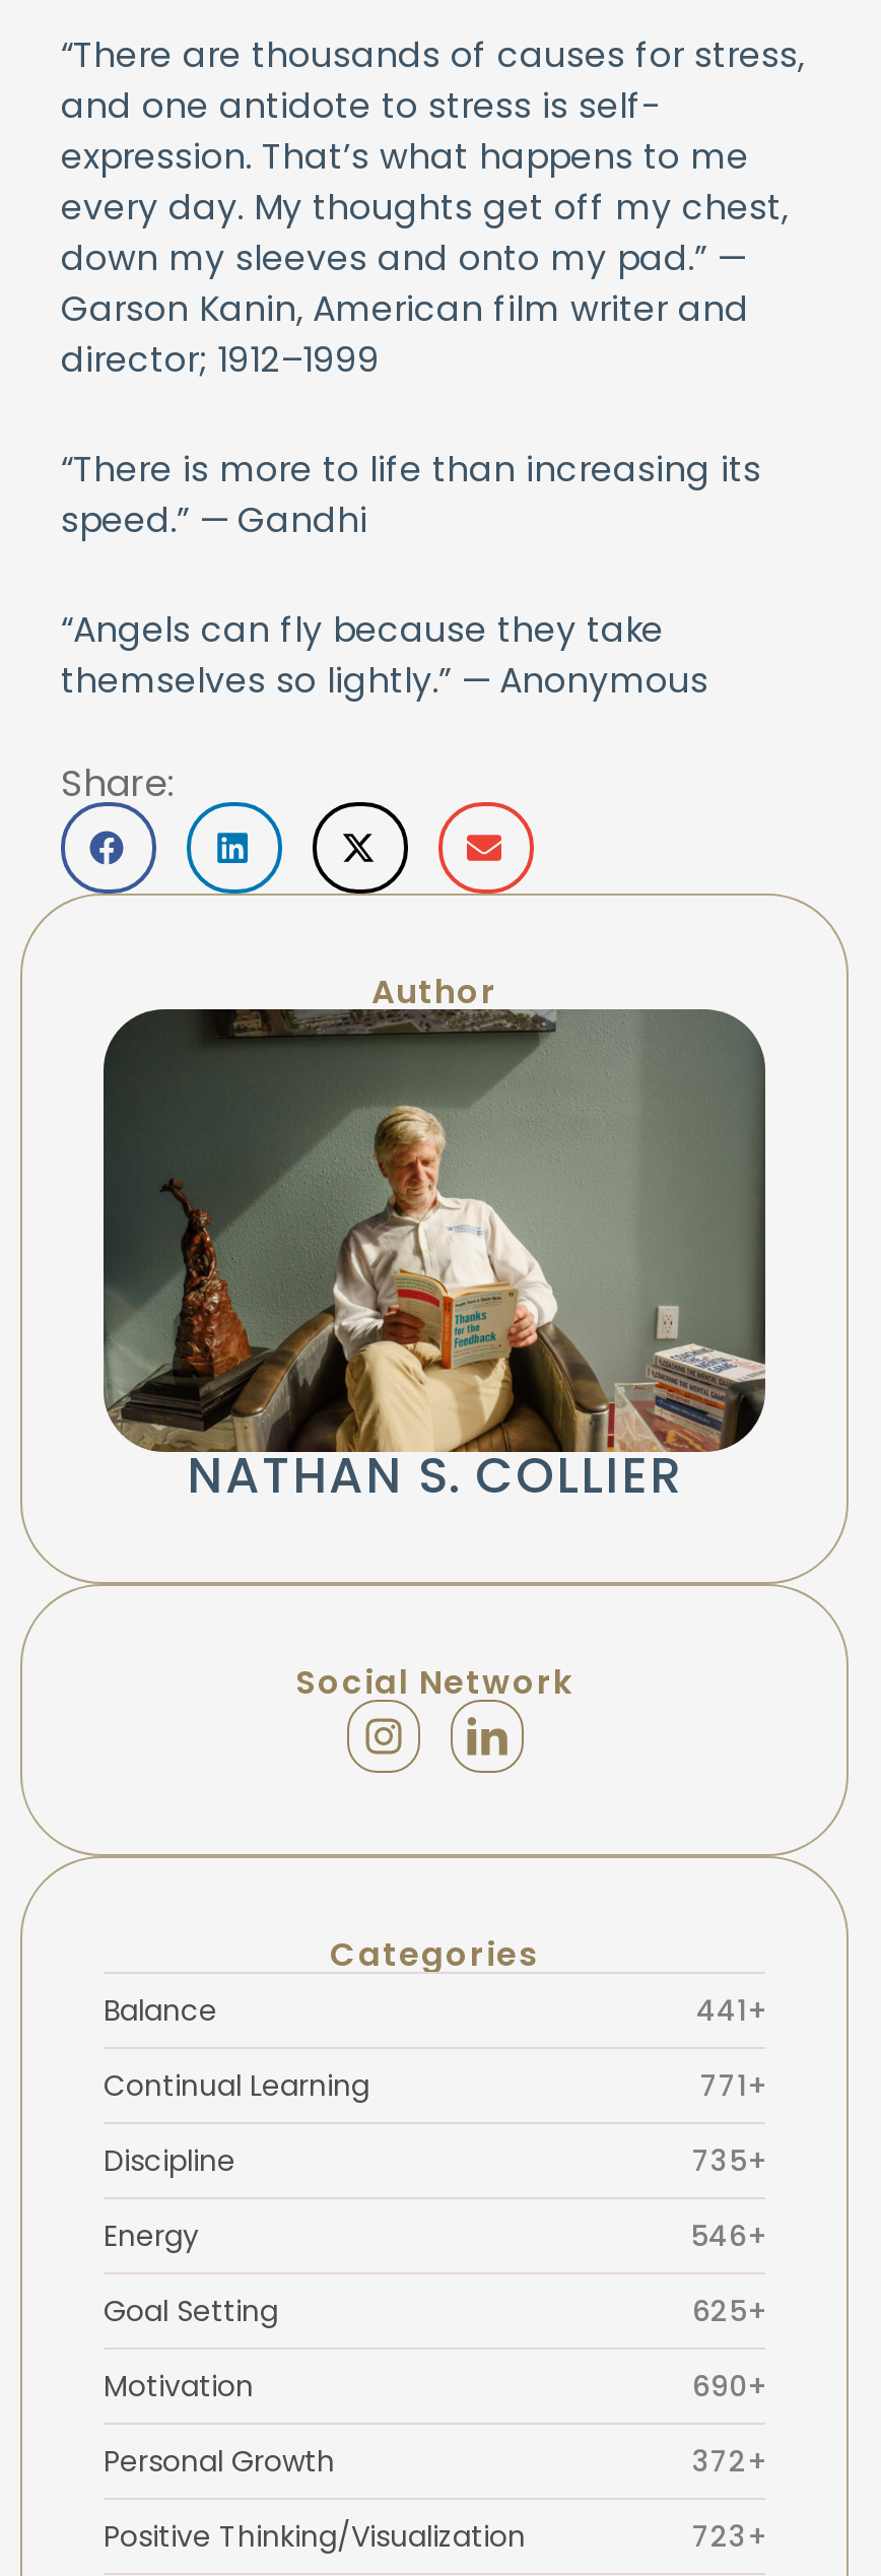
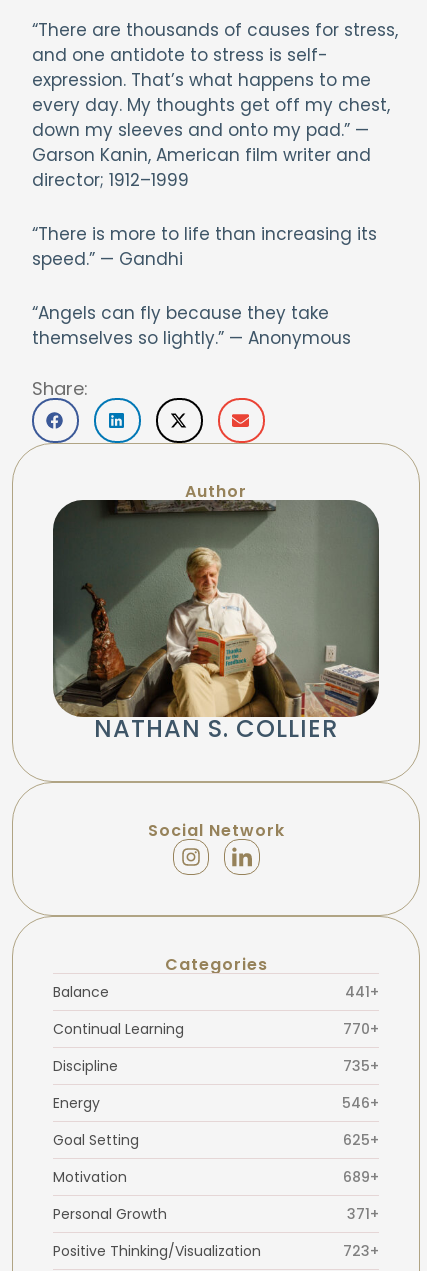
- 771+
+ 770+

- 690+
+ 689+

- 372+
+ 371+
